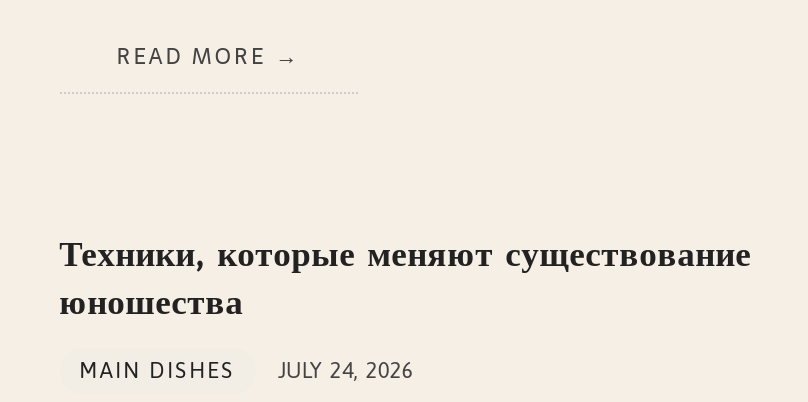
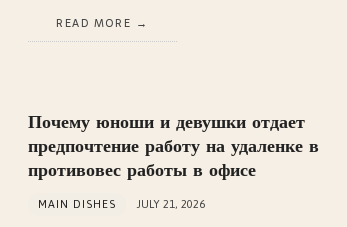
- Техники, которые меняют существование
- юношества
+ Почему юноши и девушки отдает
+ предпочтение работу на удаленке в
+ противовес работы в офисе

- MAIN DISHES JULY 24, 2026
+ MAIN DISHES JULY 21, 2026
